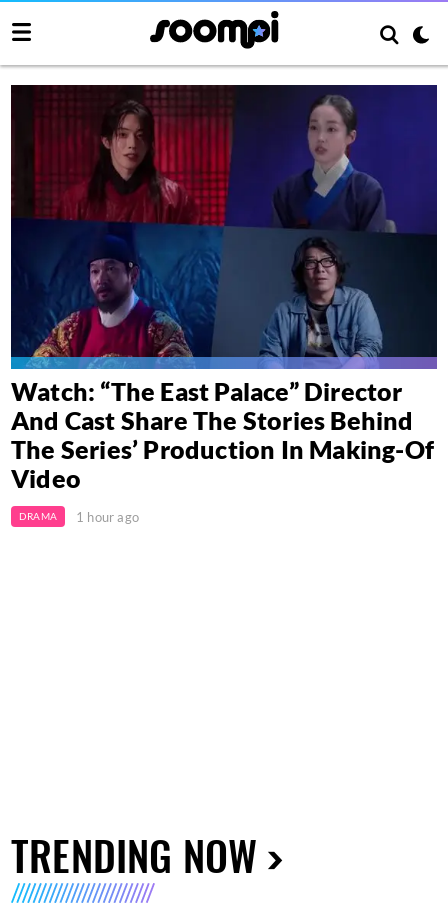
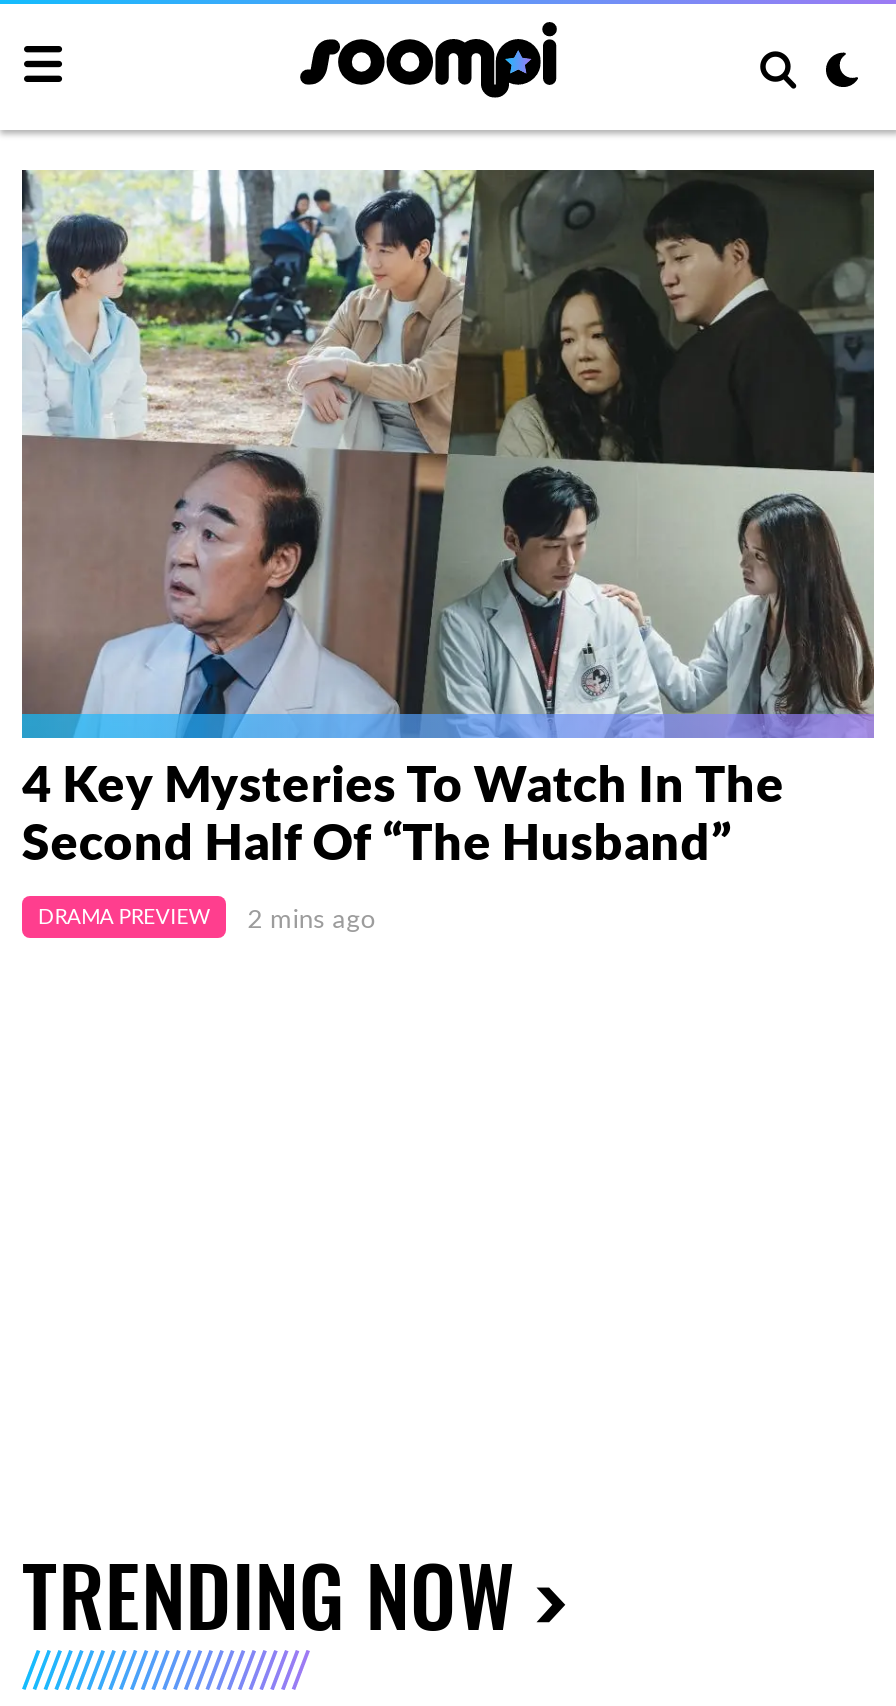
- [image]
- Watch: “The East Palace” Director
- And Cast Share The Stories Behind
- The Series’ Production In Making-Of
- Video
+ [image]
+ 4 Key Mysteries To Watch In The
+ Second Half Of “The Husband”

- DRAMA
- 1 hour ago
+ DRAMA PREVIEW
+ 2 mins ago
